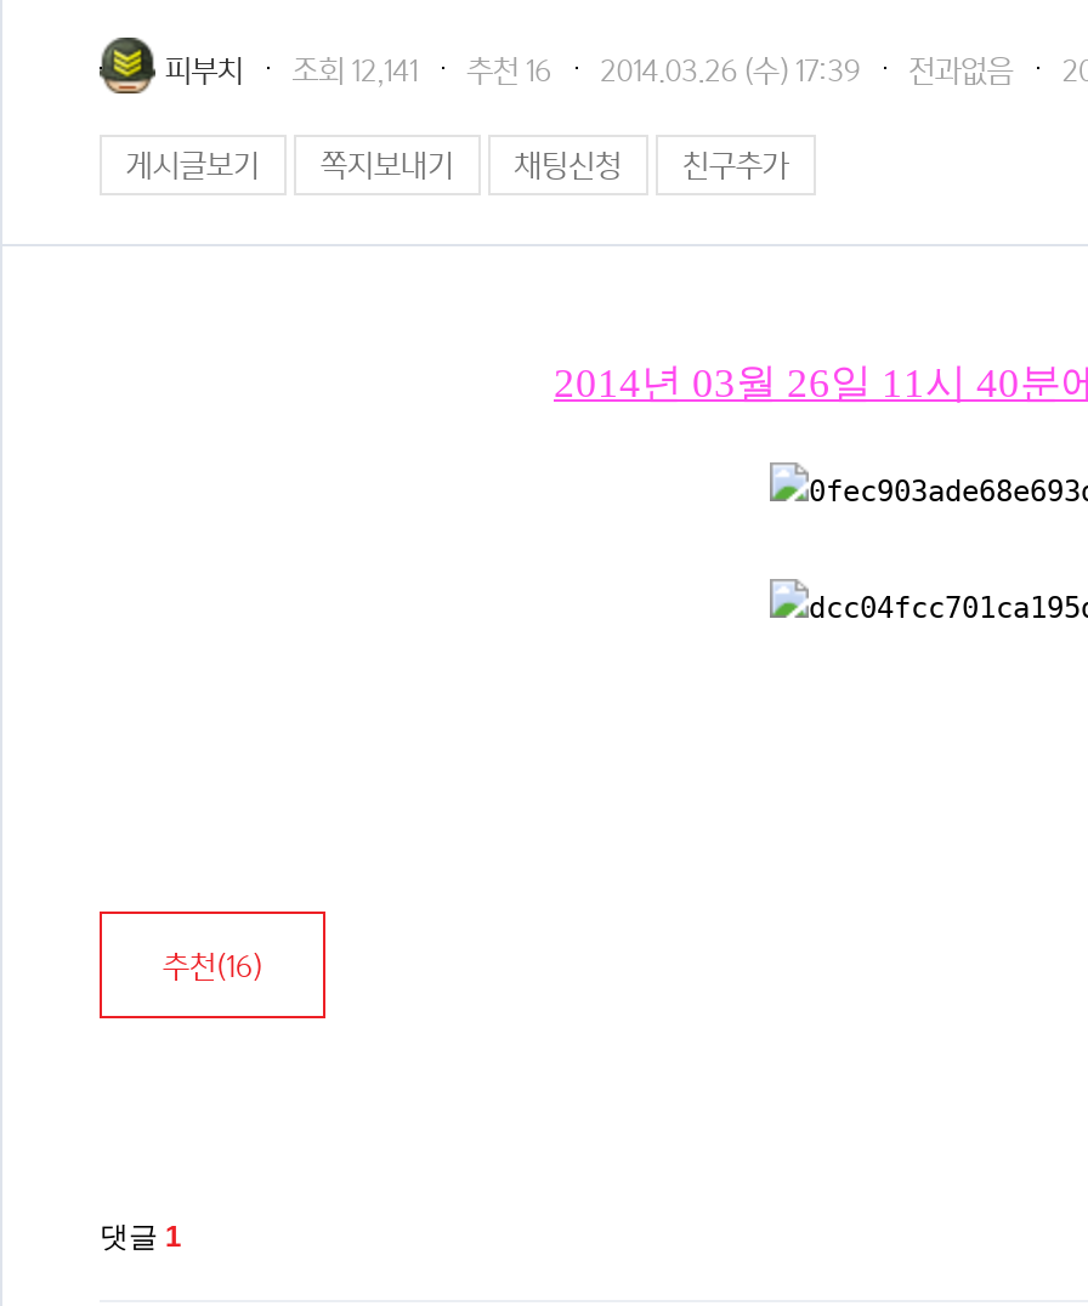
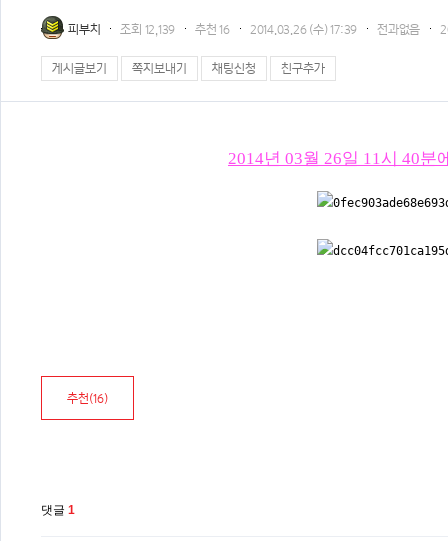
- 조회 12,141
+ 조회 12,139
